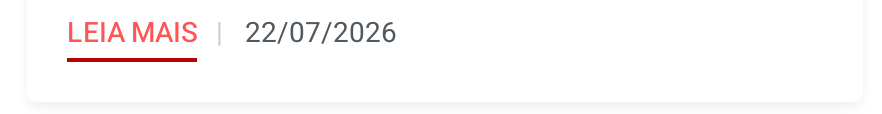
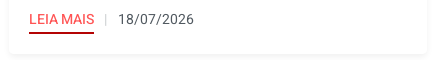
- LEIA MAIS 22/07/2026
+ LEIA MAIS 18/07/2026
